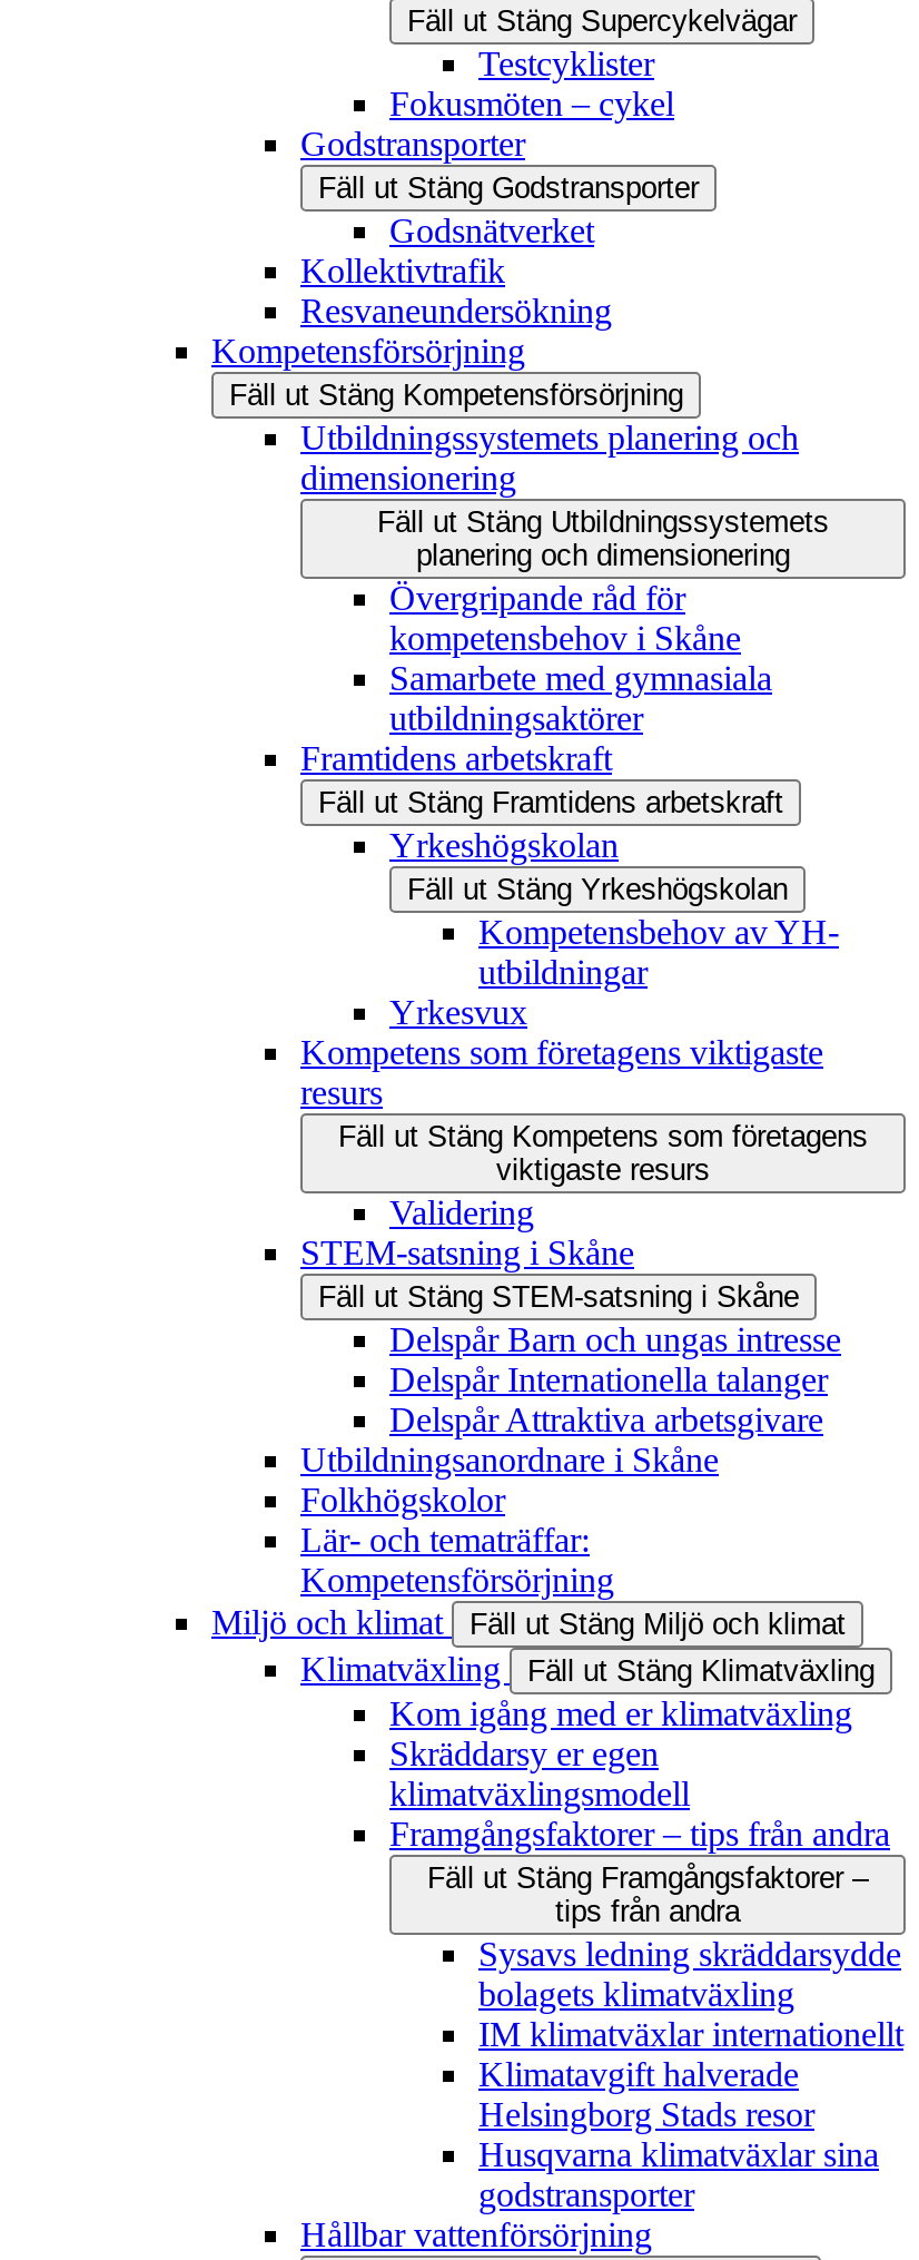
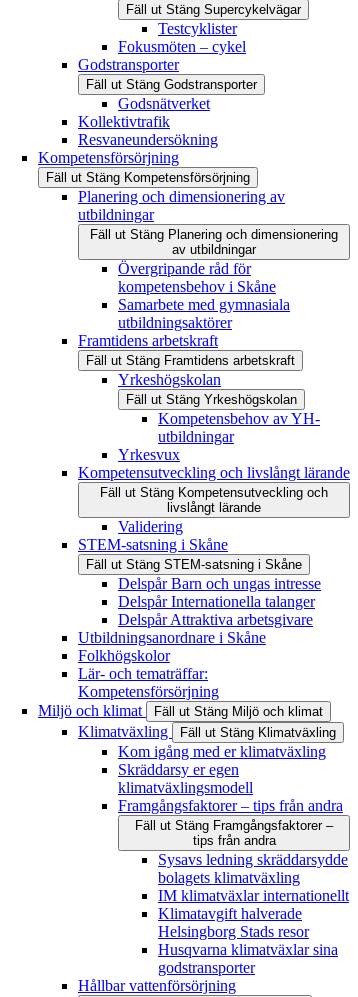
- Utbildningssystemets planering och
- dimensionering
- Fäll ut Stäng Utbildningssystemets
- planering och dimensionering
+ Planering och dimensionering av
+ utbildningar
+ Fäll ut Stäng Planering och dimensionering
+ av utbildningar

- Kompetens som företagens viktigaste
- resurs
- Fäll ut Stäng Kompetens som företagens
- viktigaste resurs
+ Kompetensutveckling och livslångt lärande
+ Fäll ut Stäng Kompetensutveckling och
+ livslångt lärande
